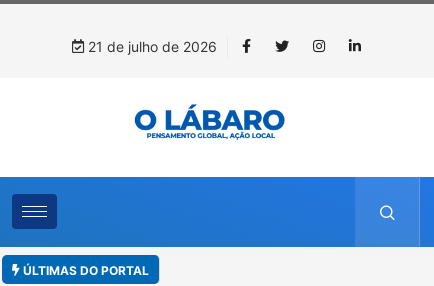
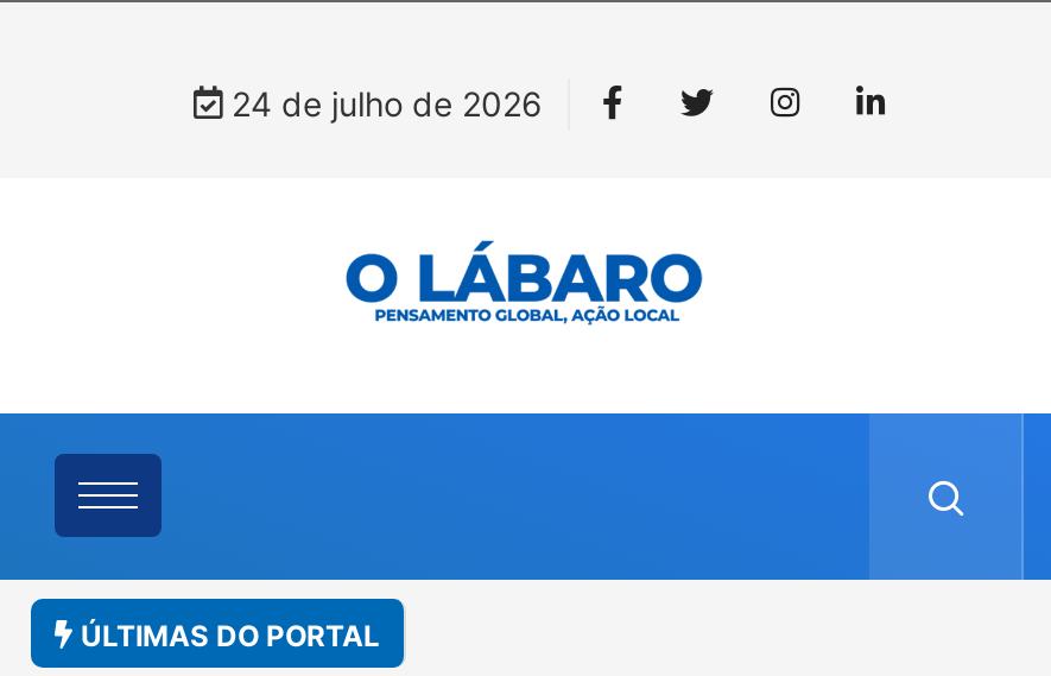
- 21 de julho de 2026
+ 24 de julho de 2026
